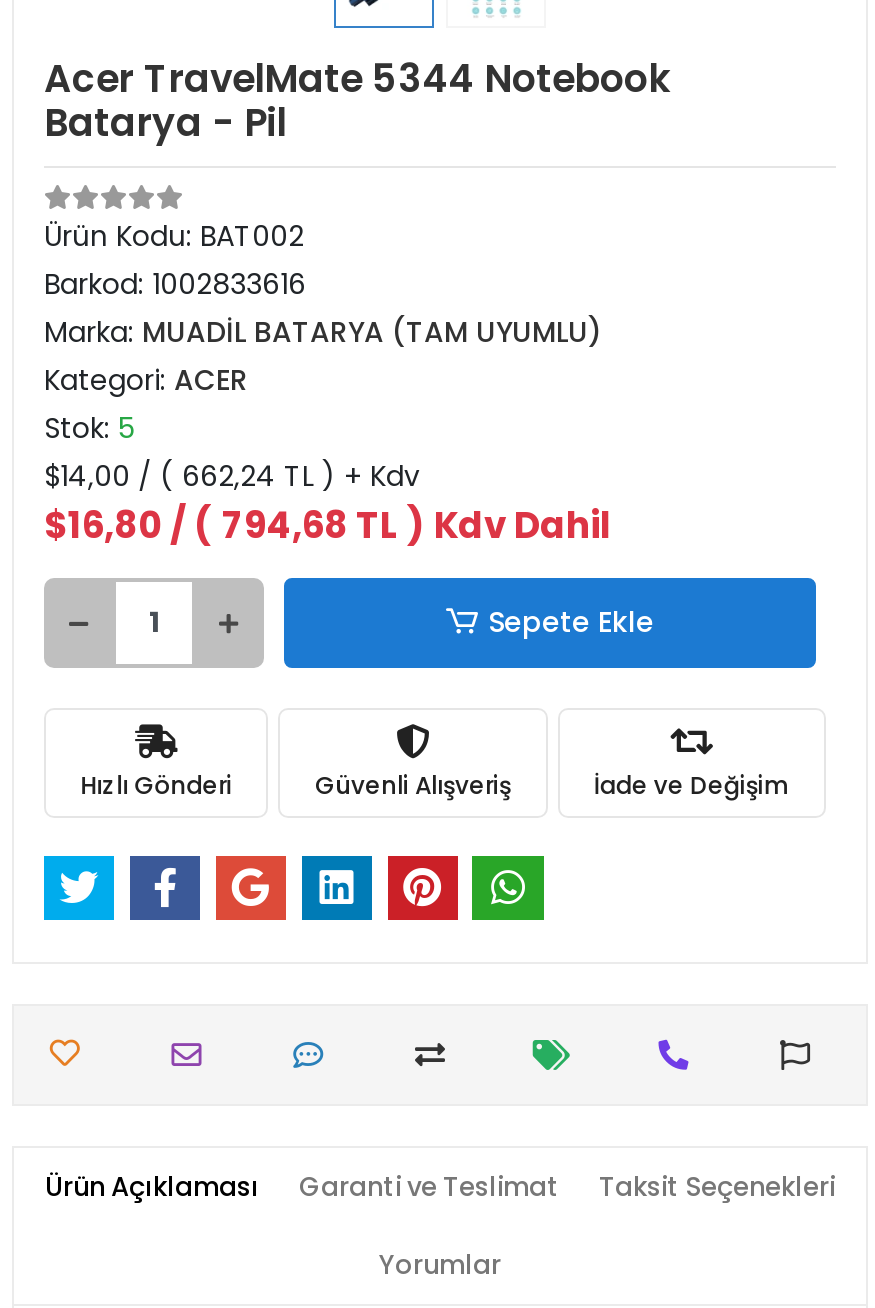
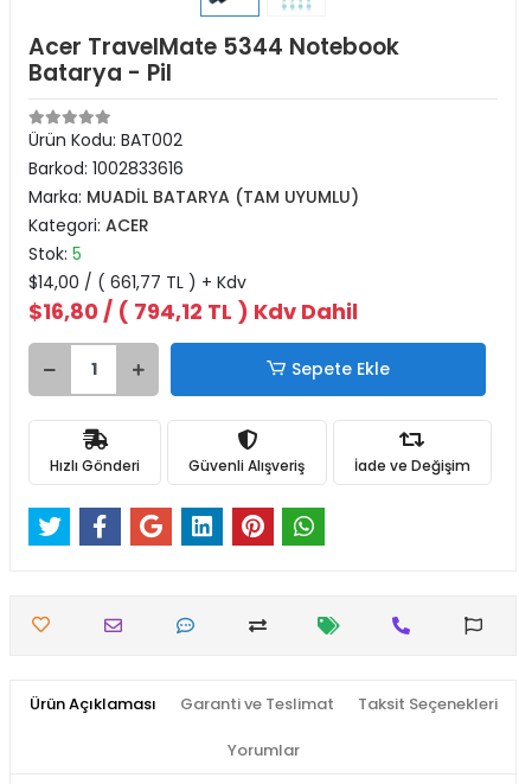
- $14,00 / ( 662,24 TL ) + Kdv
+ $14,00 / ( 661,77 TL ) + Kdv

- $16,80 / ( 794,68 TL ) Kdv Dahil
+ $16,80 / ( 794,12 TL ) Kdv Dahil
